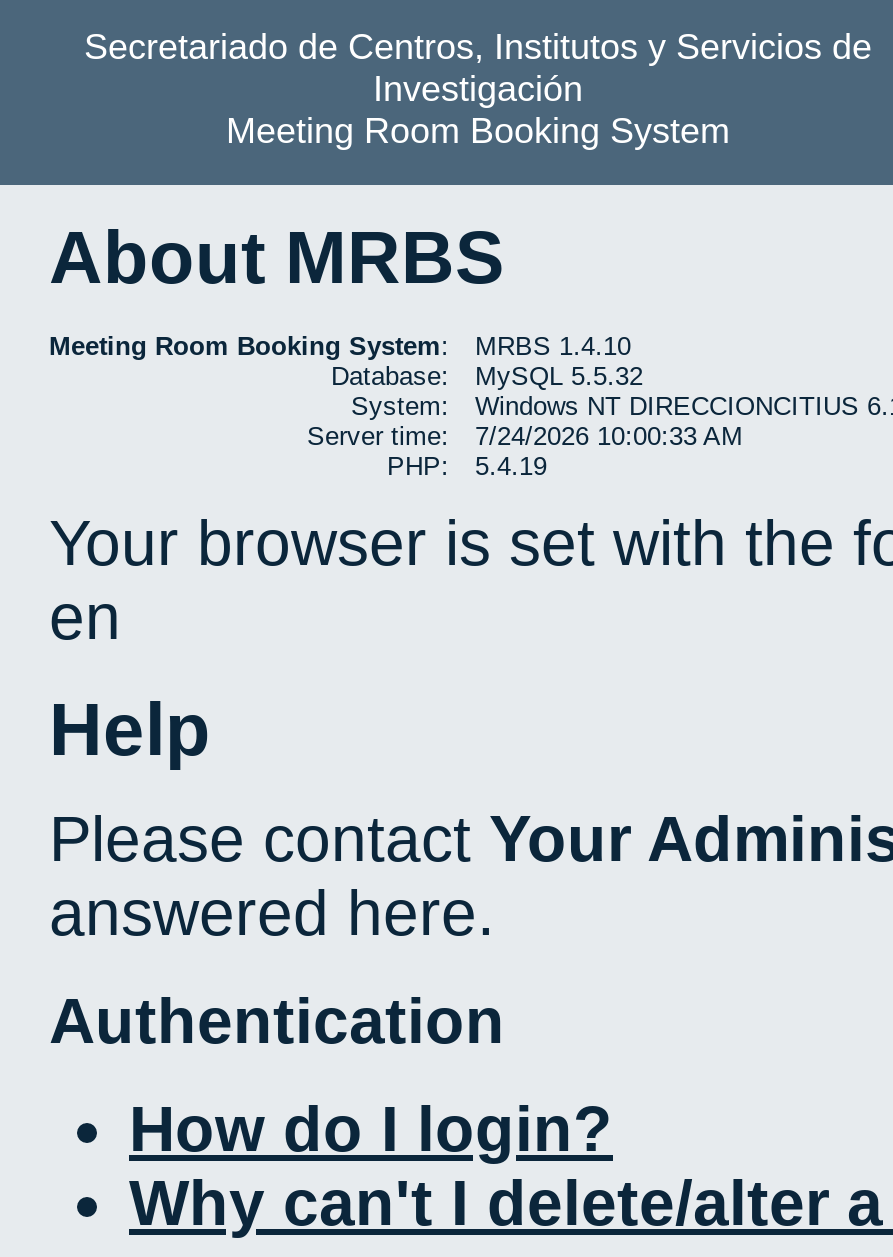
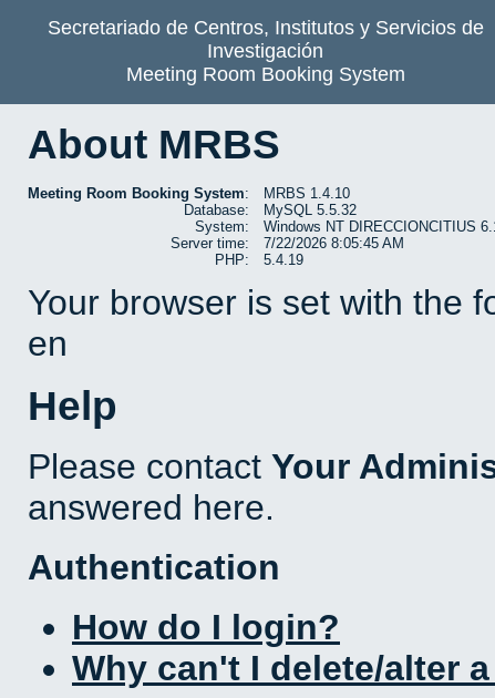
- Server time: 7/24/2026 10:00:33 AM
+ Server time: 7/22/2026 8:05:45 AM
